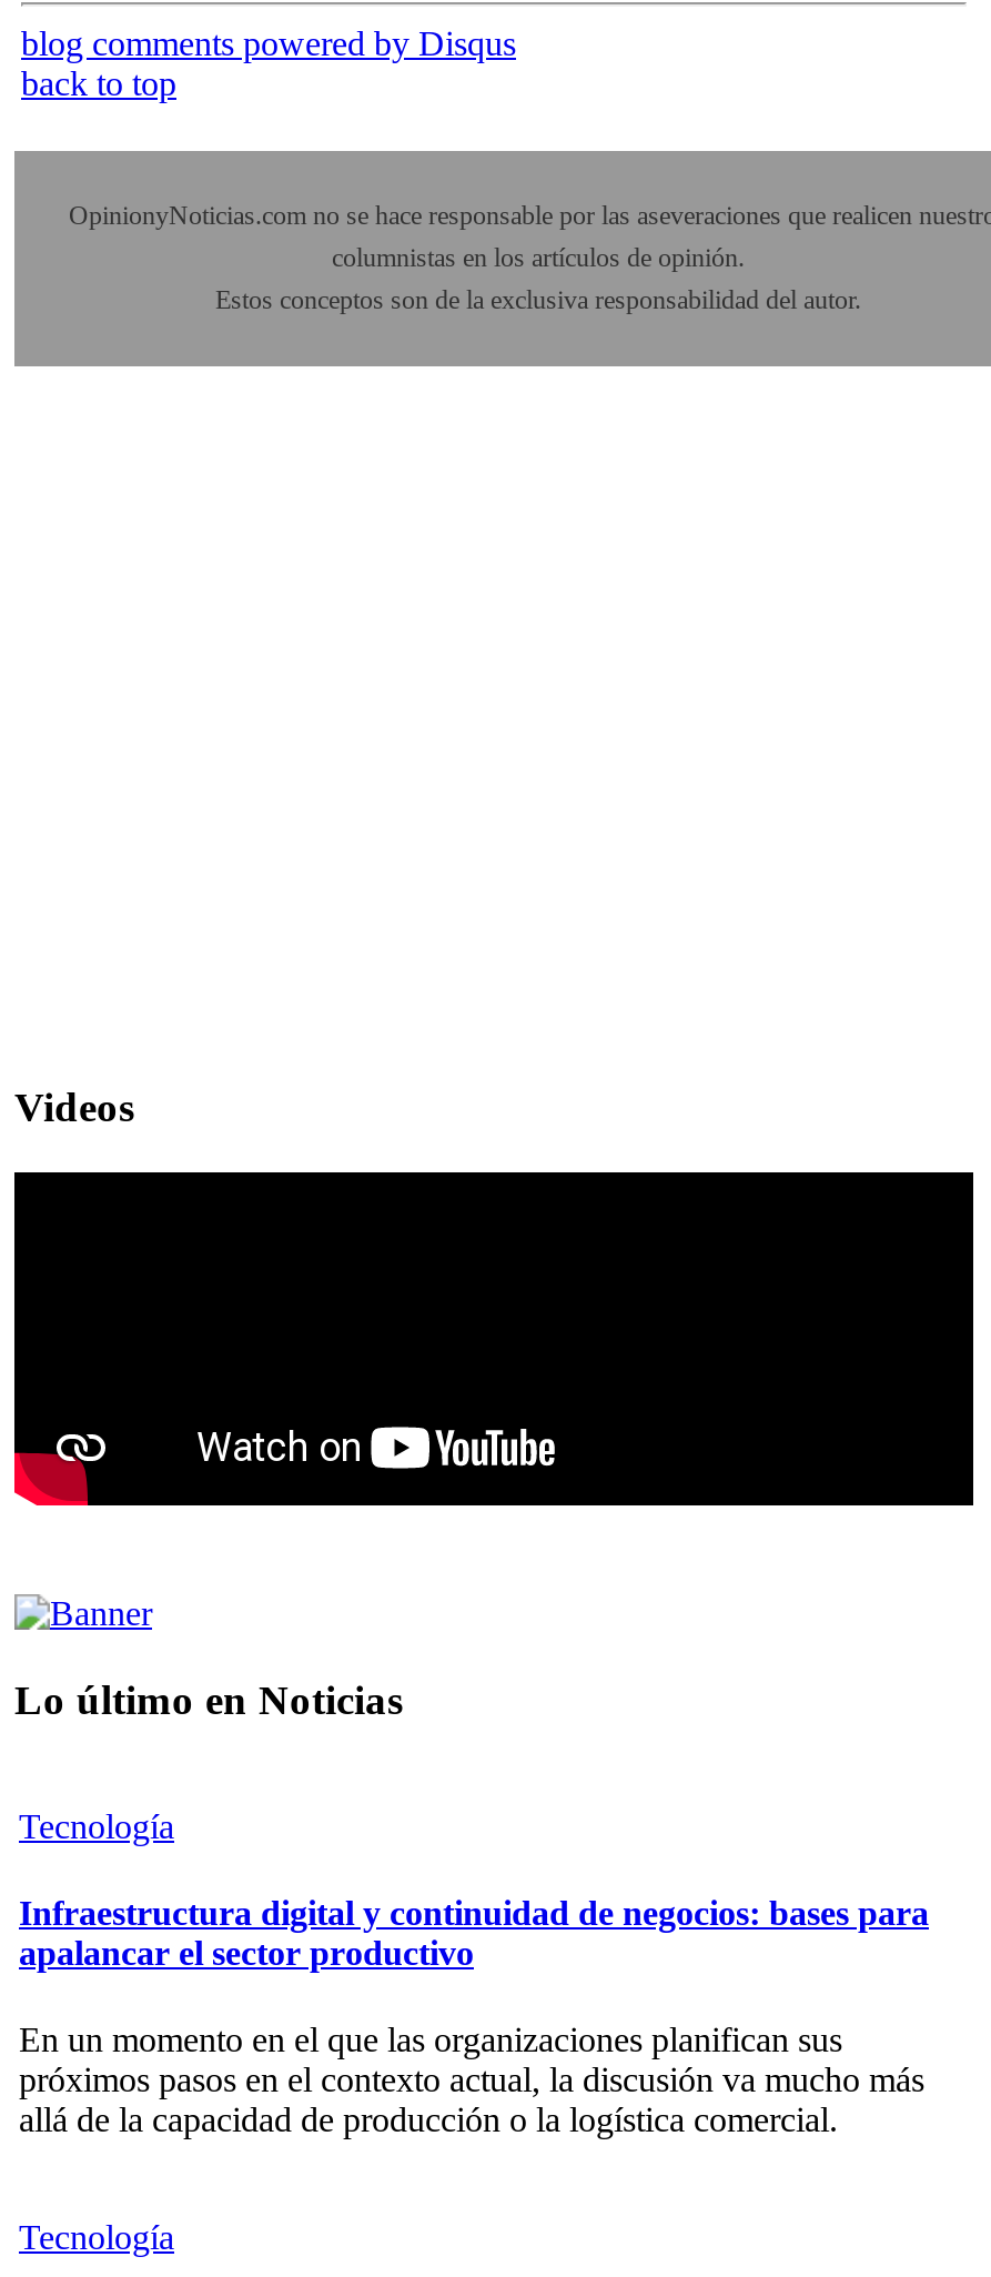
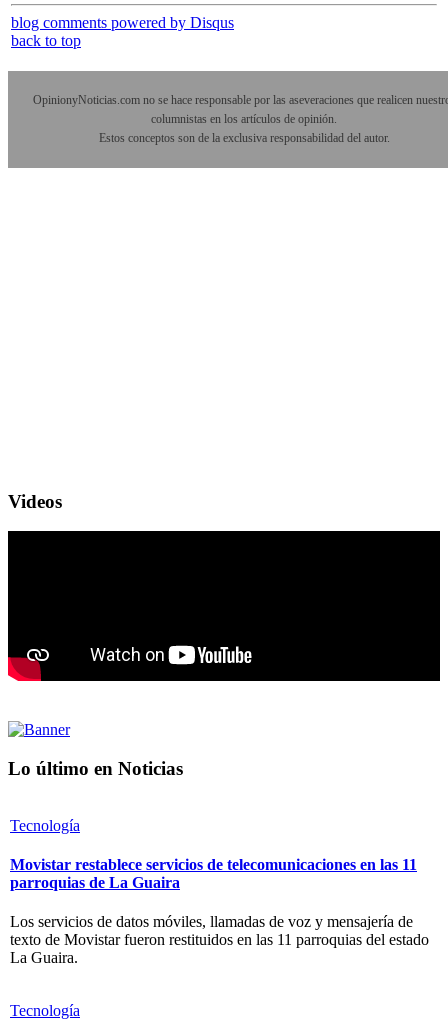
- Infraestructura digital y continuidad de negocios: bases para
- apalancar el sector productivo
+ Movistar restablece servicios de telecomunicaciones en las 11
+ parroquias de La Guaira

- En un momento en el que las organizaciones planifican sus
- próximos pasos en el contexto actual, la discusión va mucho más
- allá de la capacidad de producción o la logística comercial.
+ Los servicios de datos móviles, llamadas de voz y mensajería de
+ texto de Movistar fueron restituidos en las 11 parroquias del estado
+ La Guaira.
